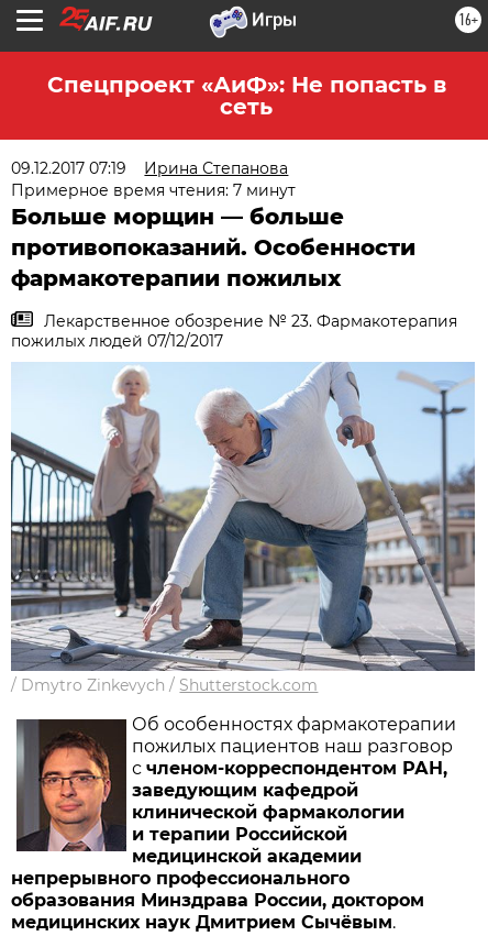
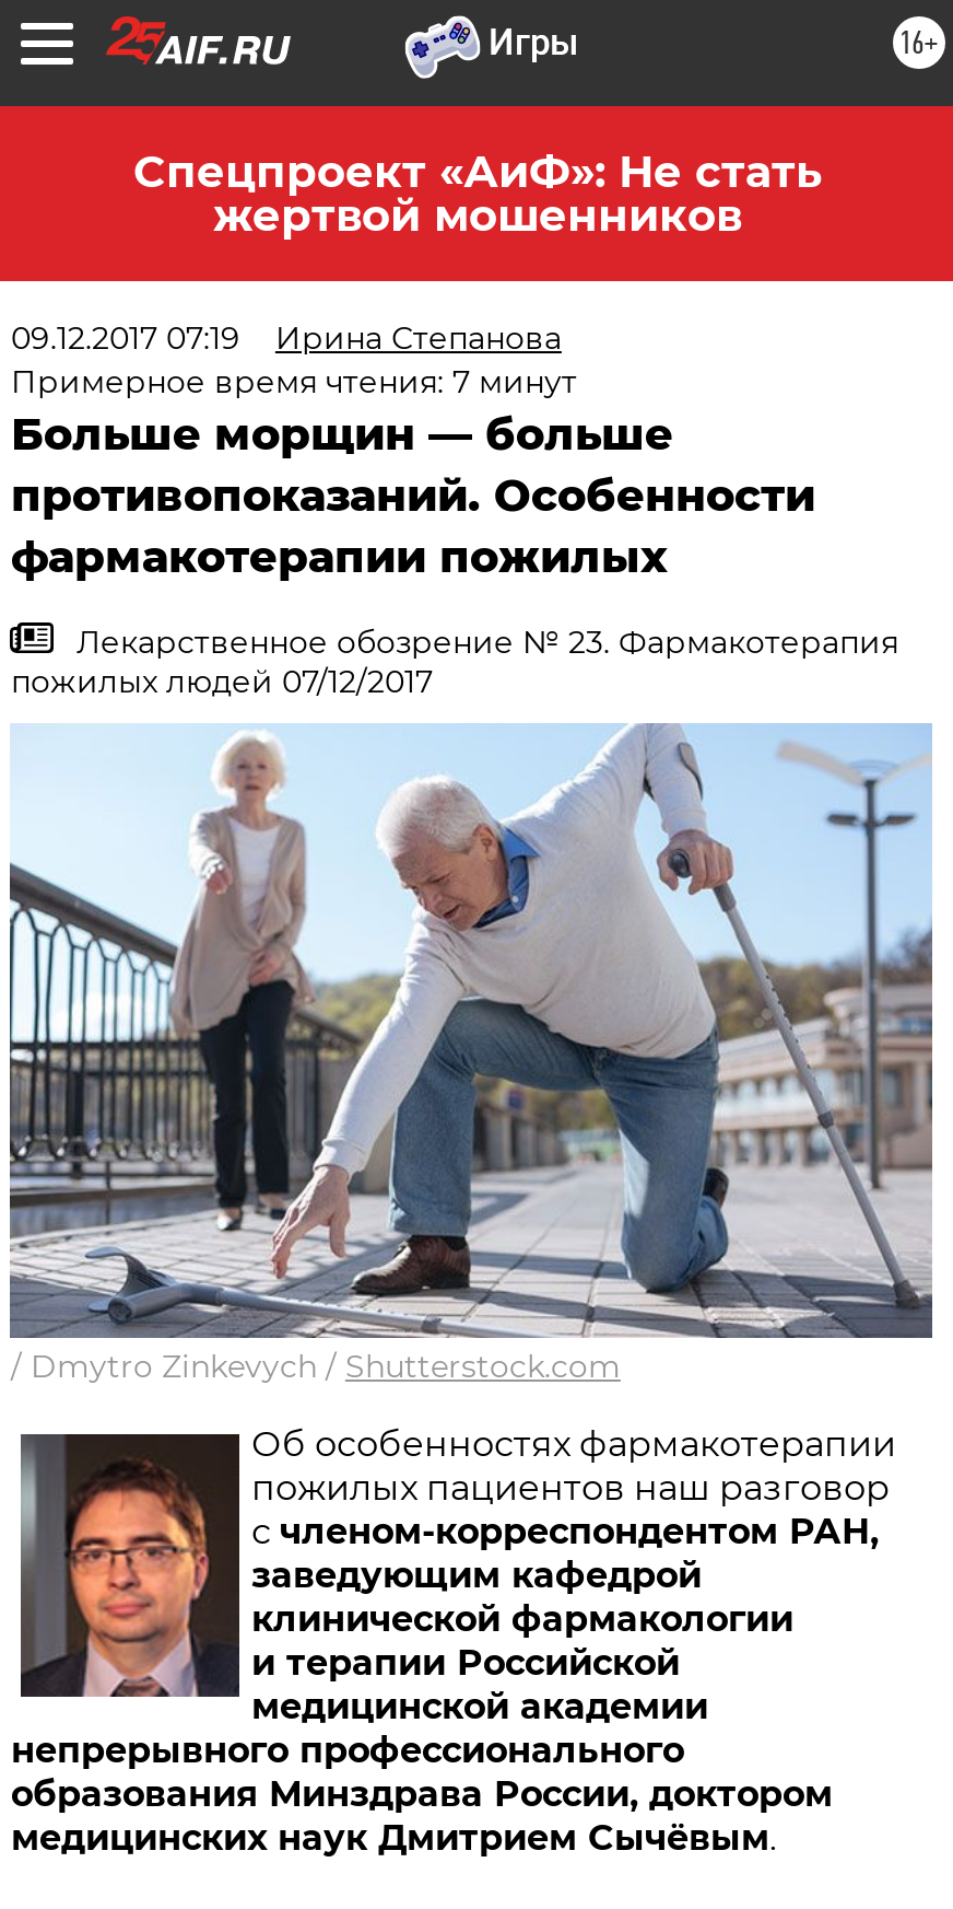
- Спецпроект «АиФ»: Не попасть в
- сеть
+ Спецпроект «АиФ»: Не стать
+ жертвой мошенников
